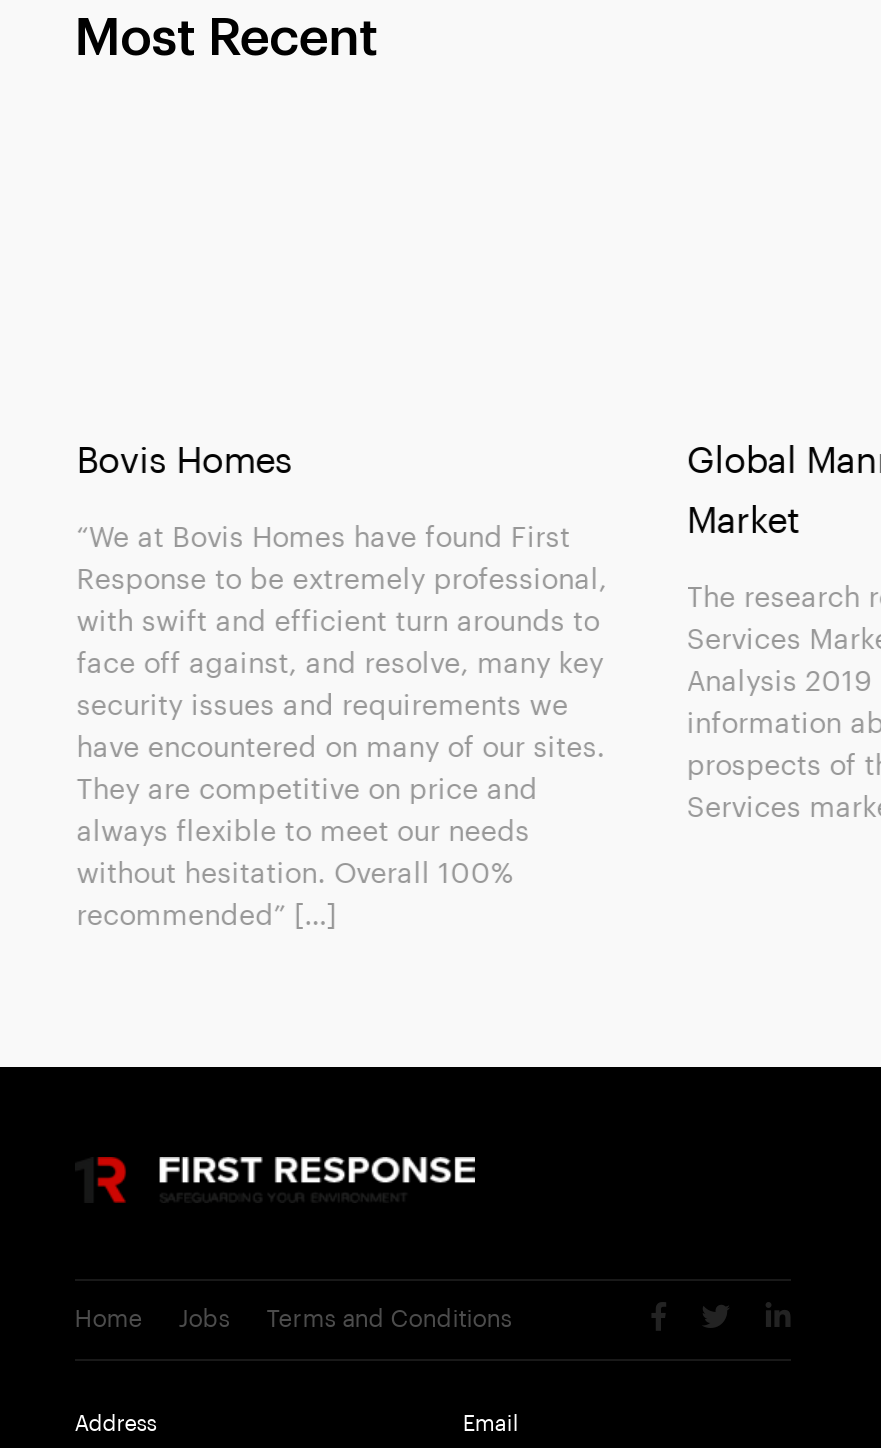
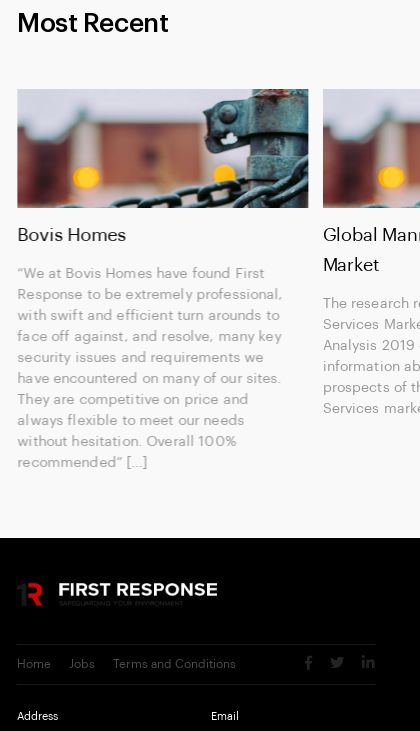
+ [image]

+ [image]
